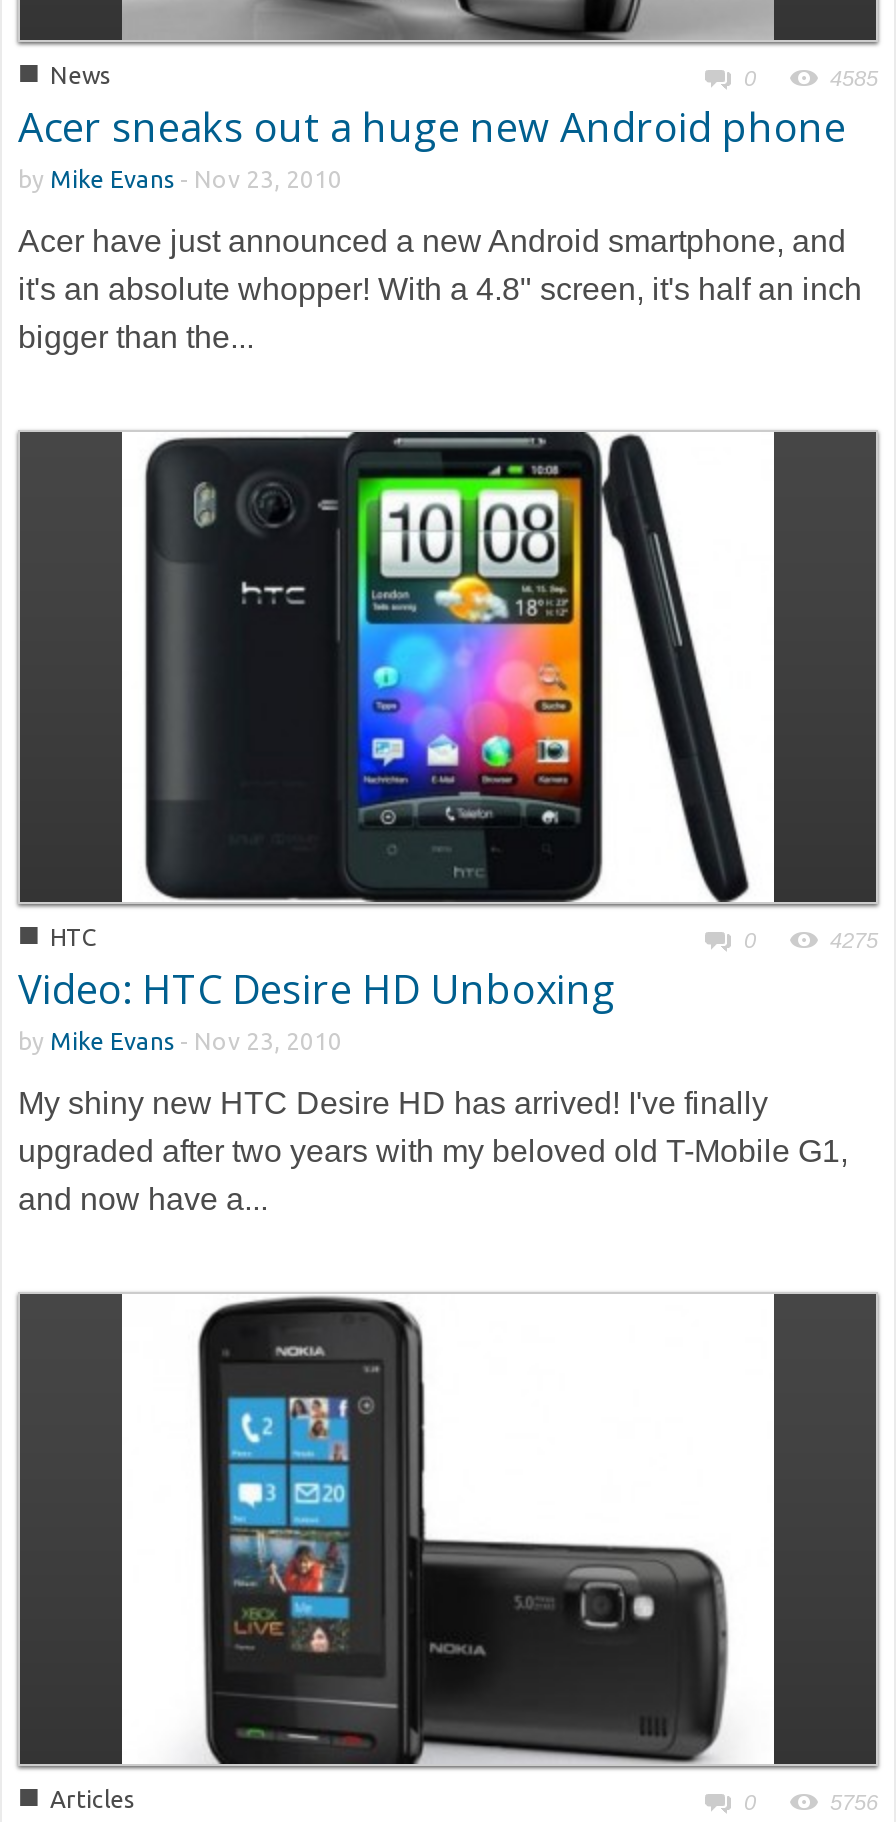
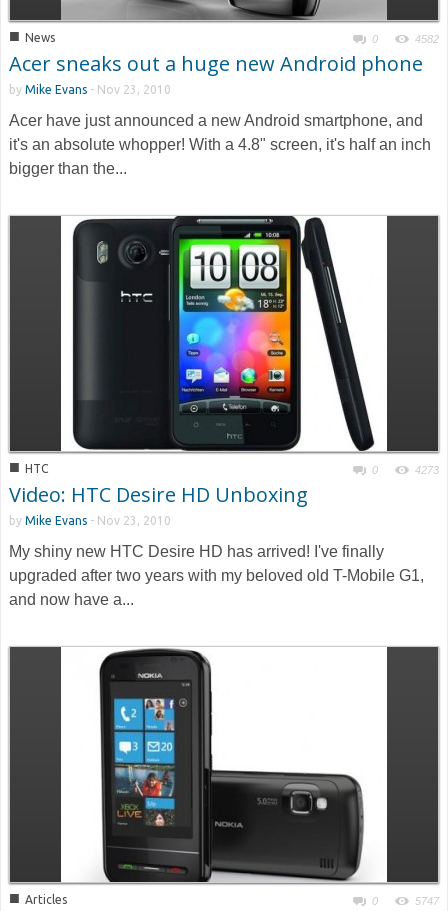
- 4585
+ 4582

- 4275
+ 4273

- 5756
+ 5747
